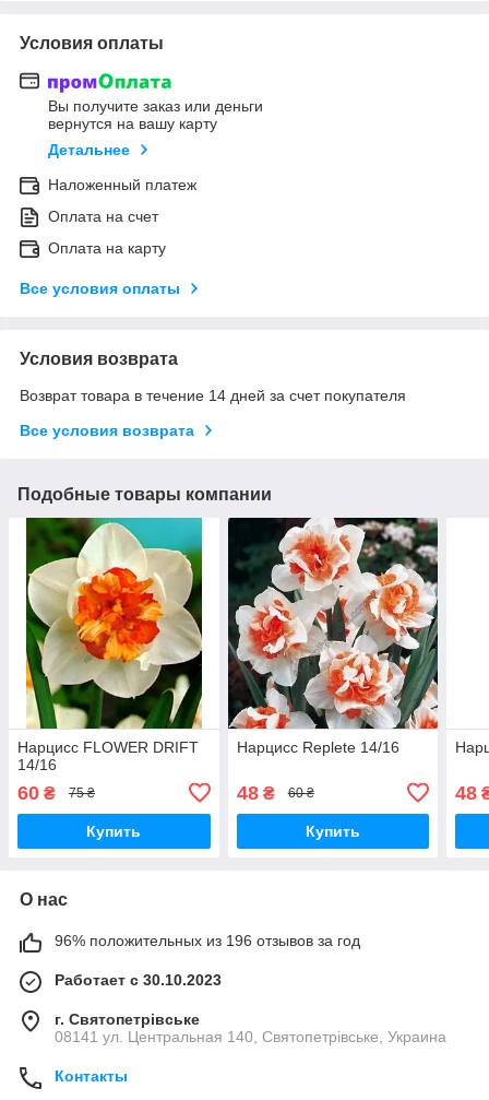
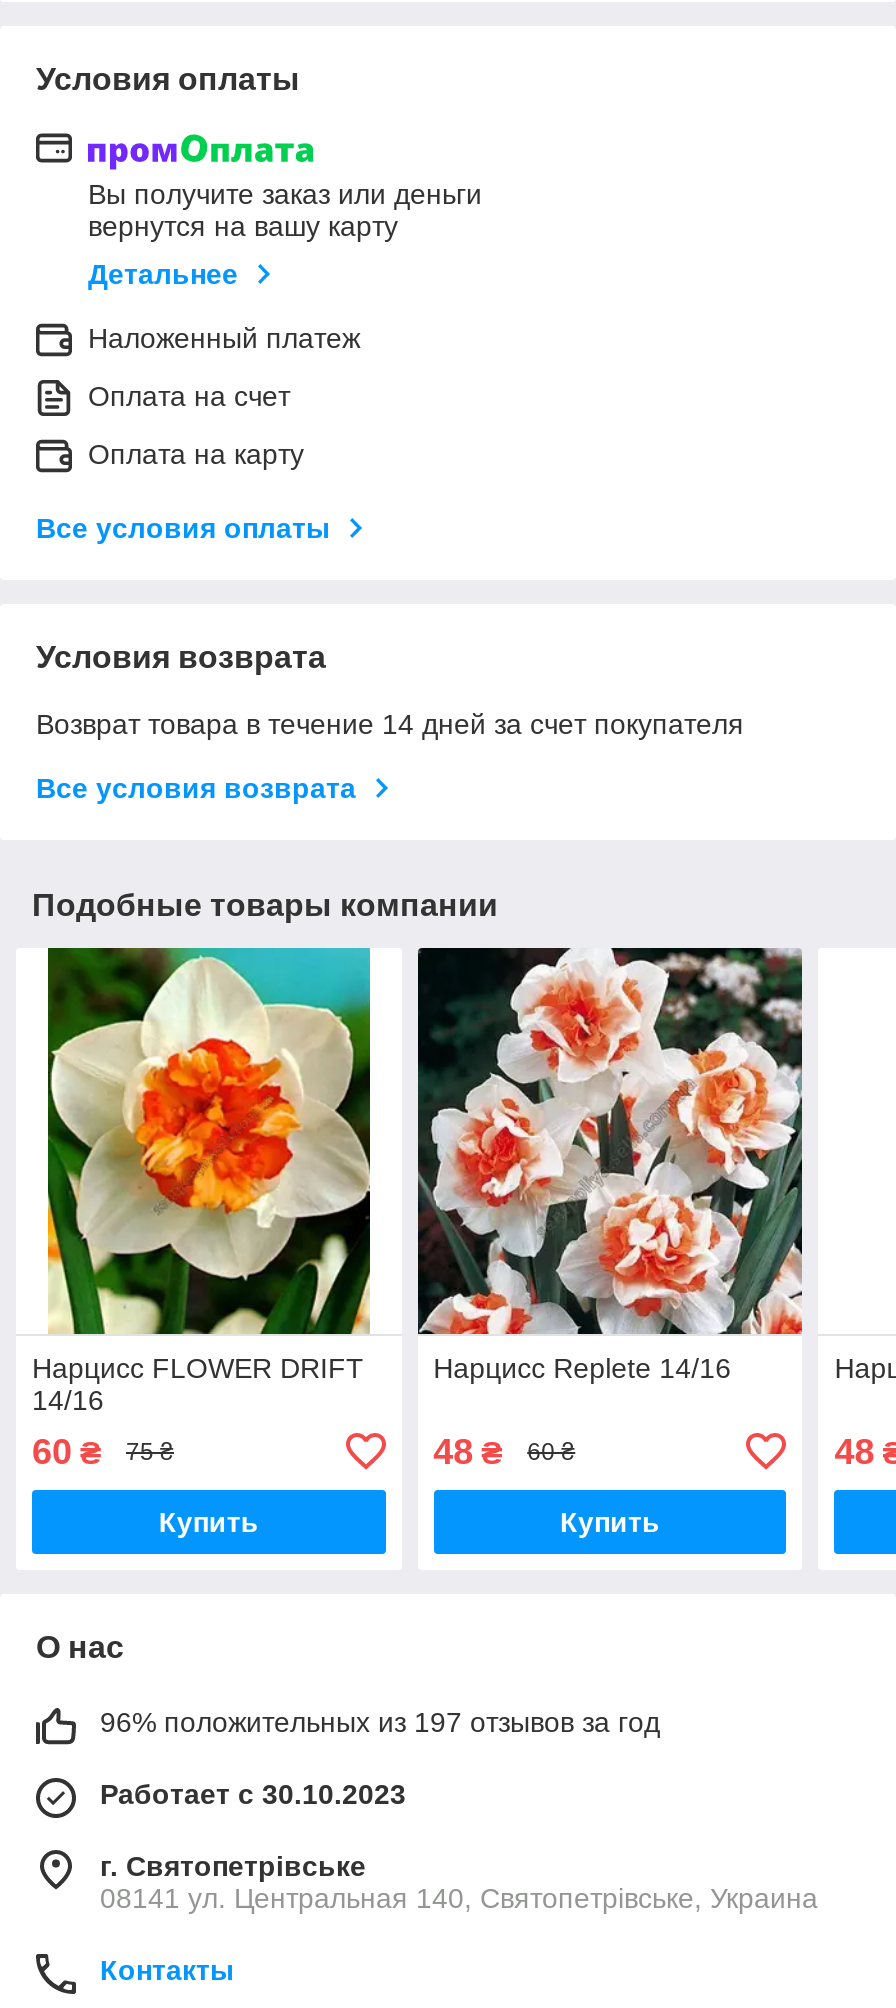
- 96% положительных из 196 отзывов за год
+ 96% положительных из 197 отзывов за год
